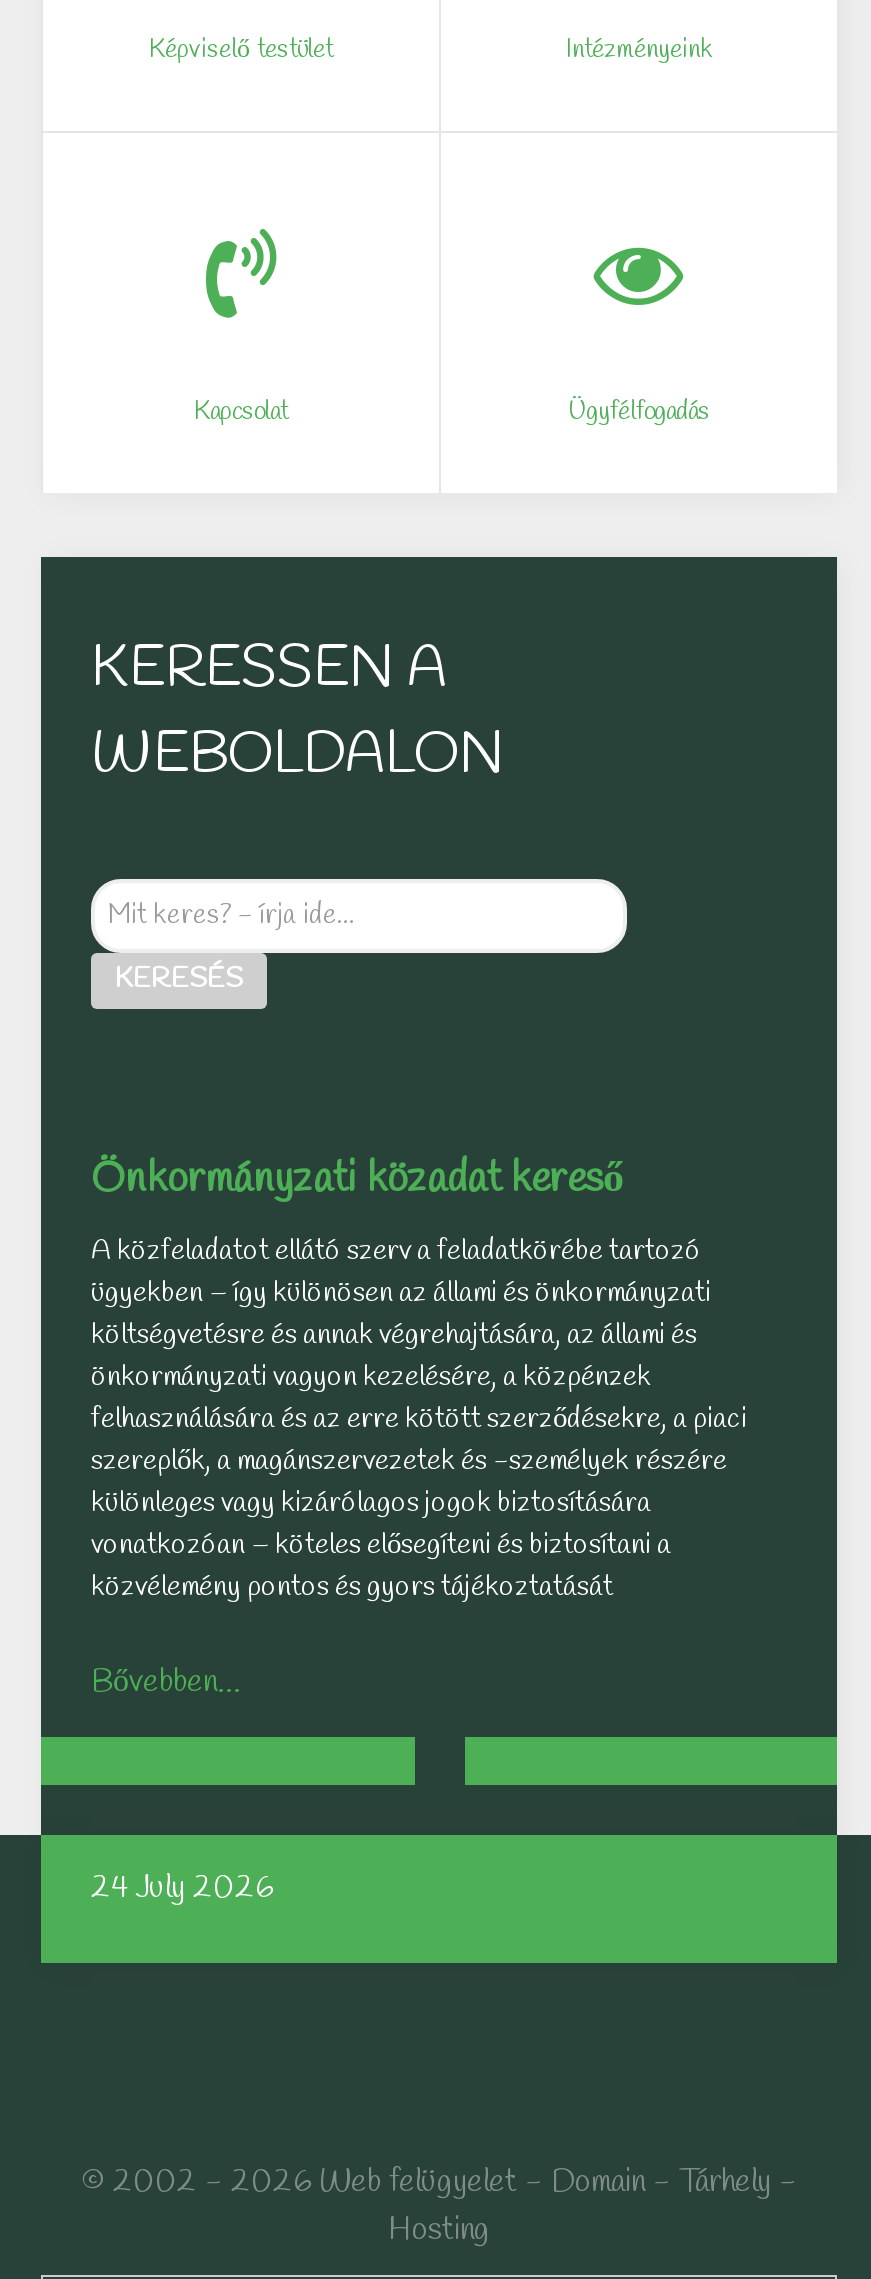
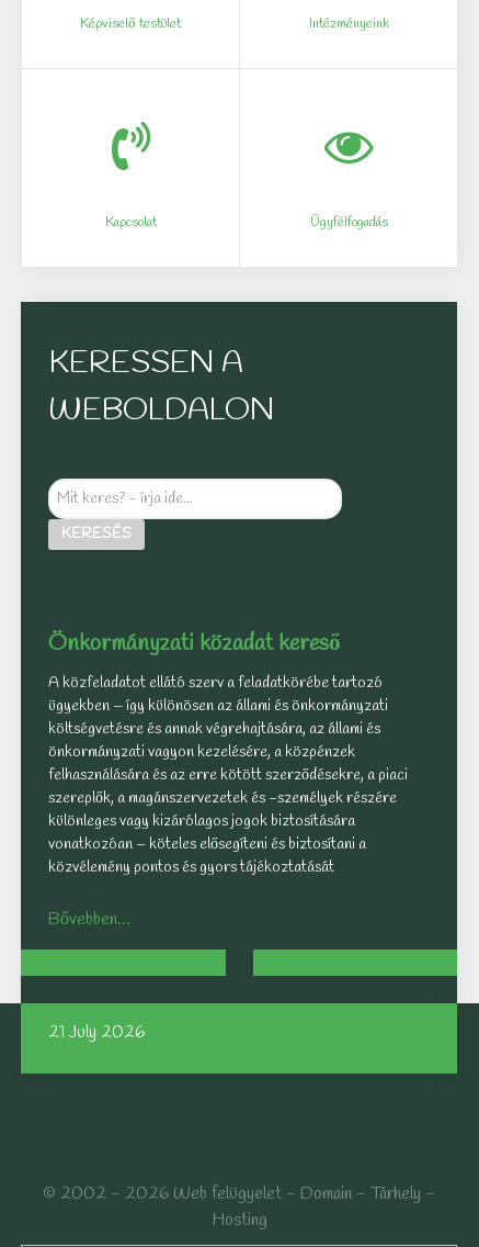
- 24 July 2026
+ 21 July 2026
